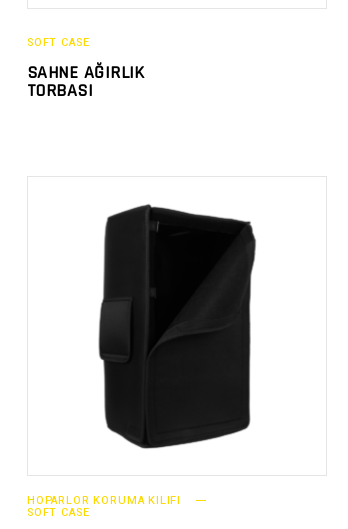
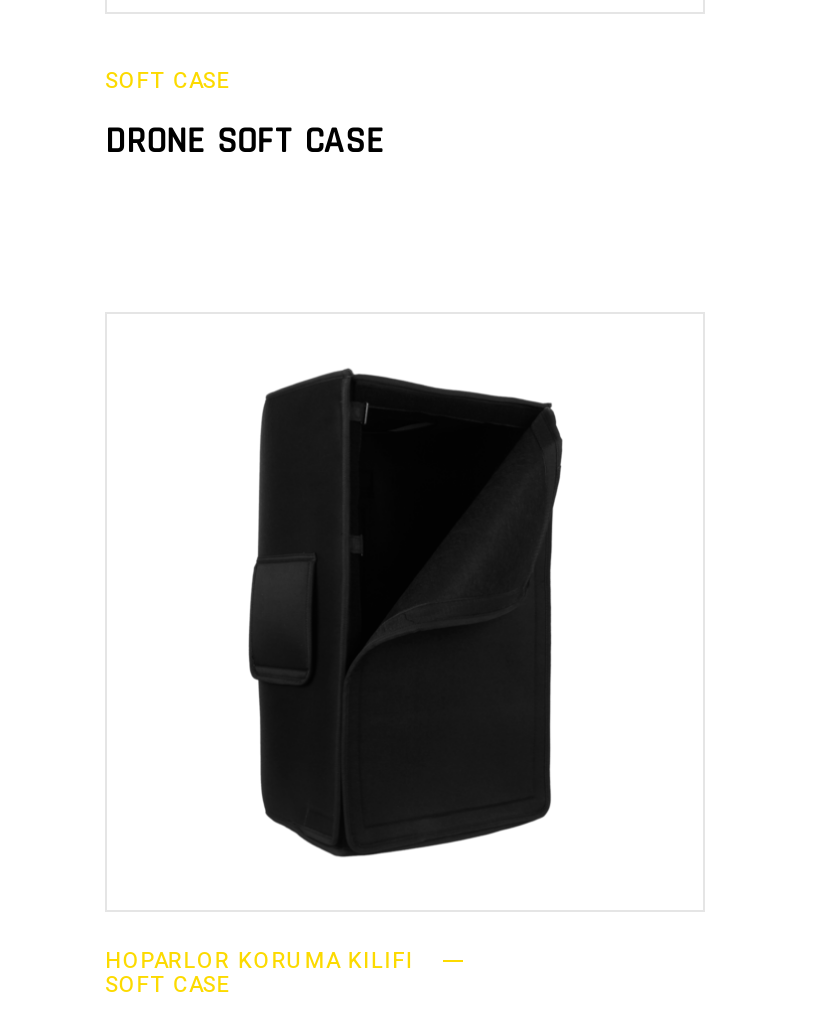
- SAHNE AĞIRLIK
- TORBASI
+ DRONE SOFT CASE
